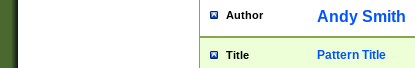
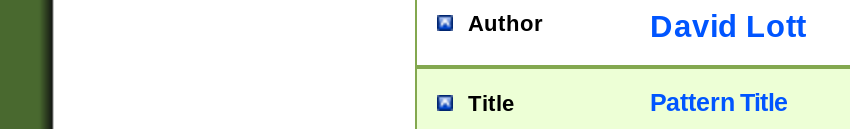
- Andy Smith
+ David Lott
